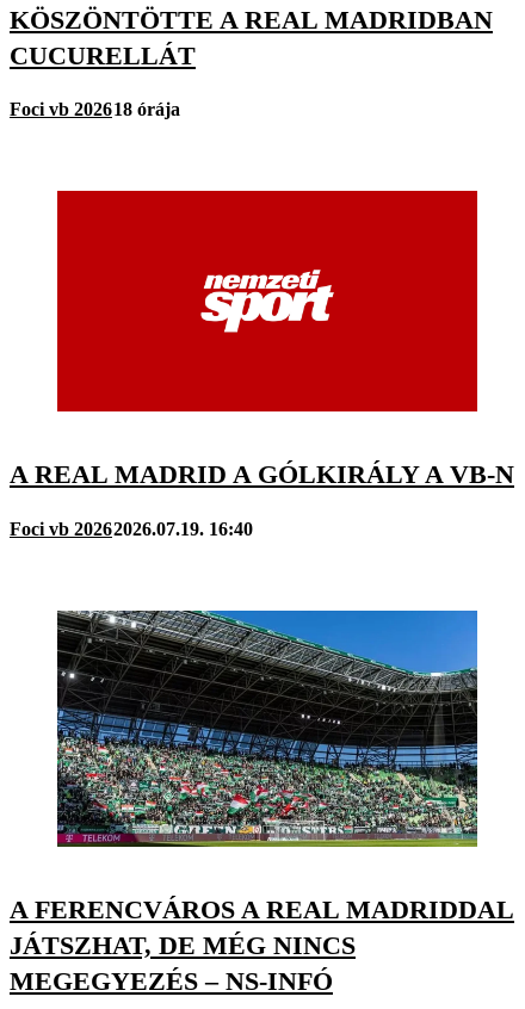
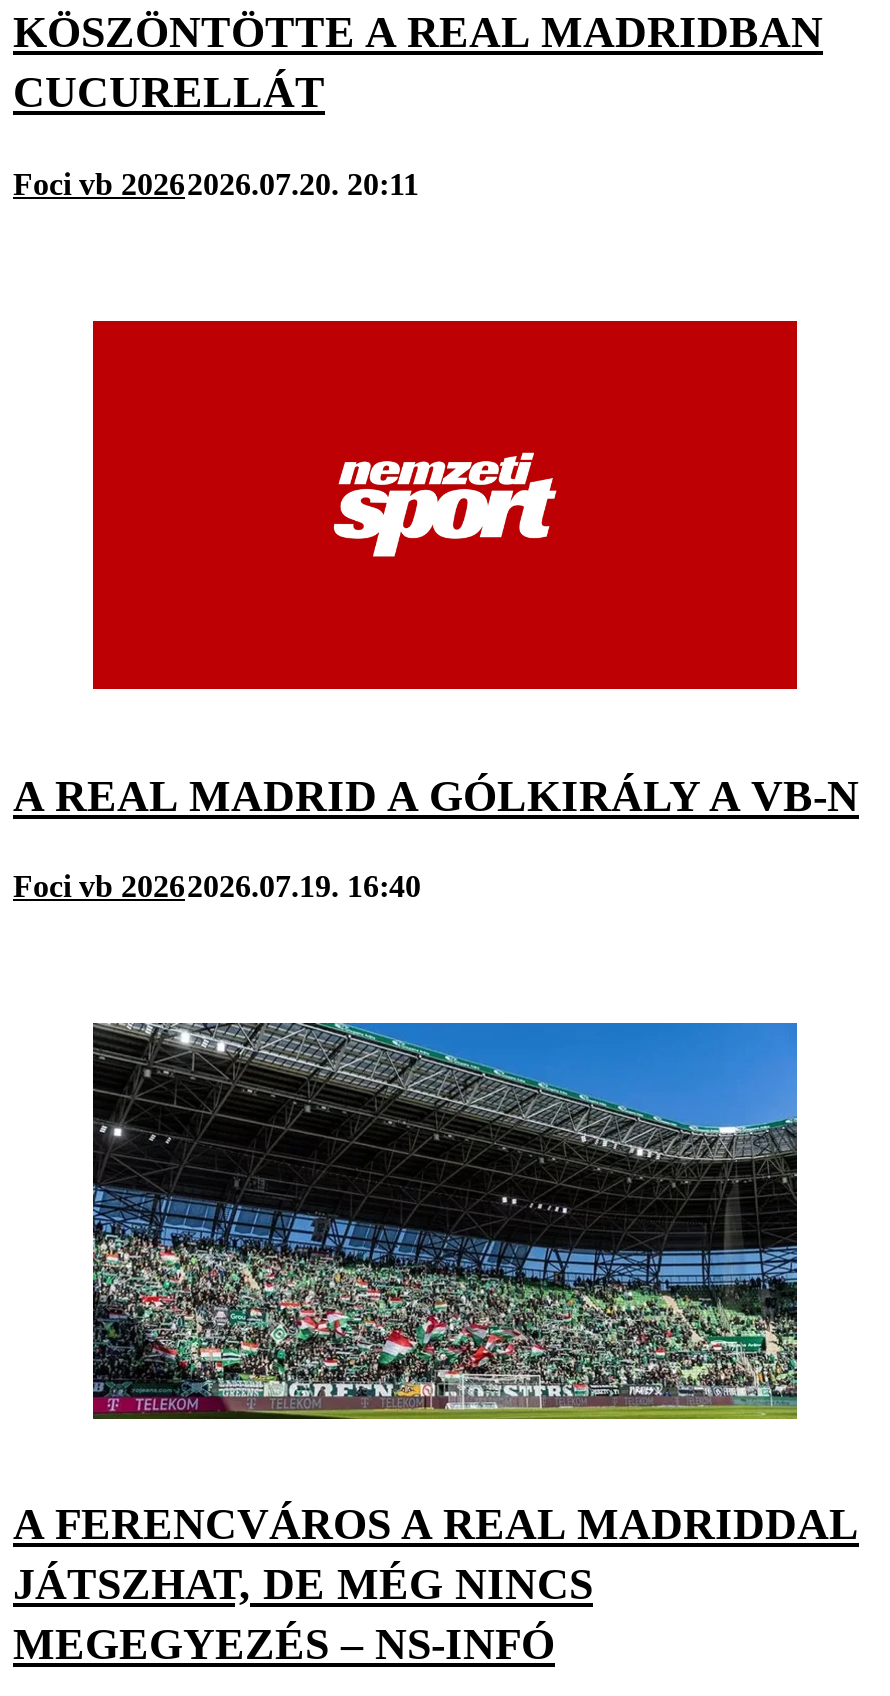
- Foci vb 202618 órája
+ Foci vb 20262026.07.20. 20:11
